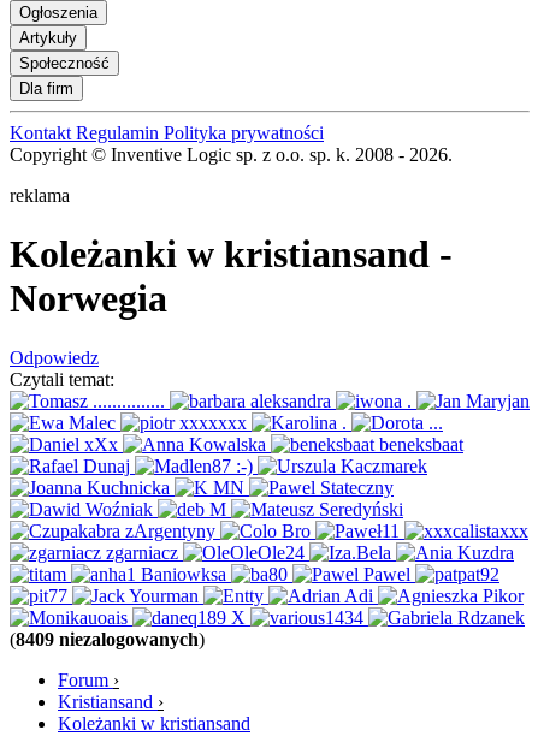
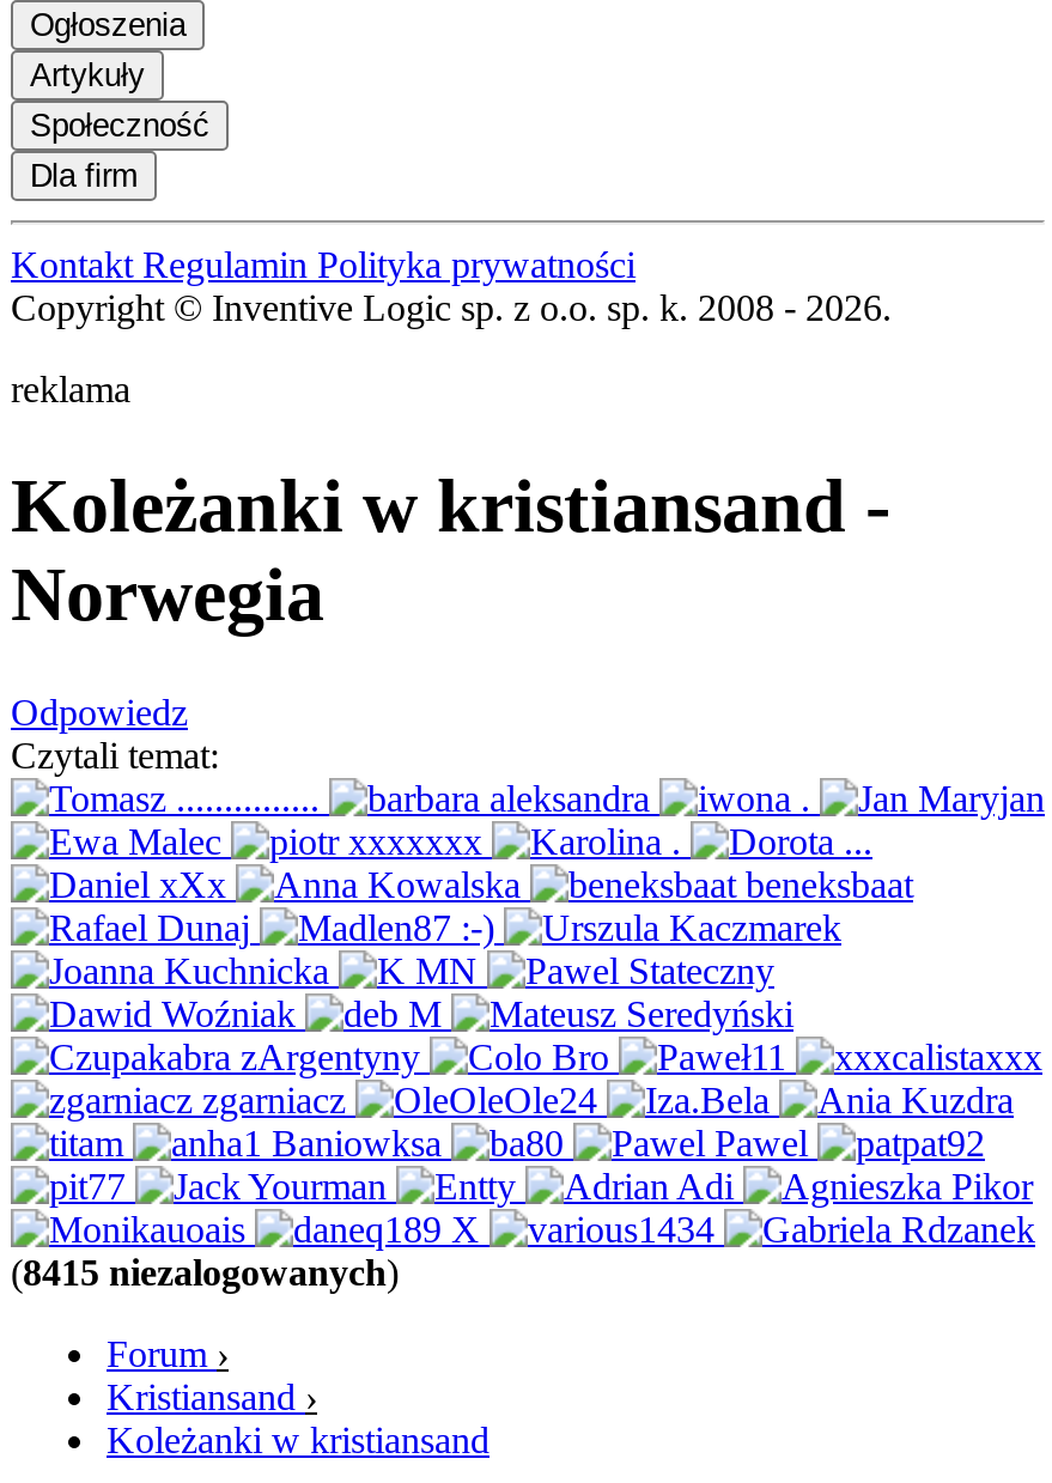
- (8409 niezalogowanych)
+ (8415 niezalogowanych)
